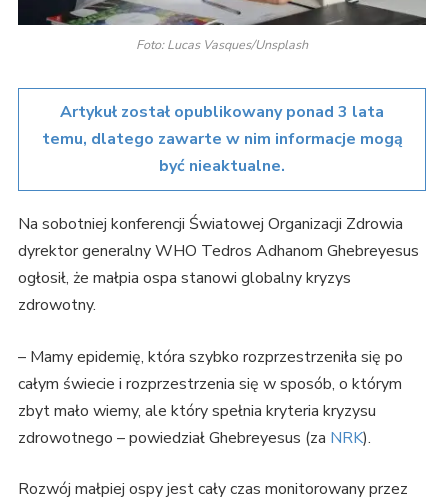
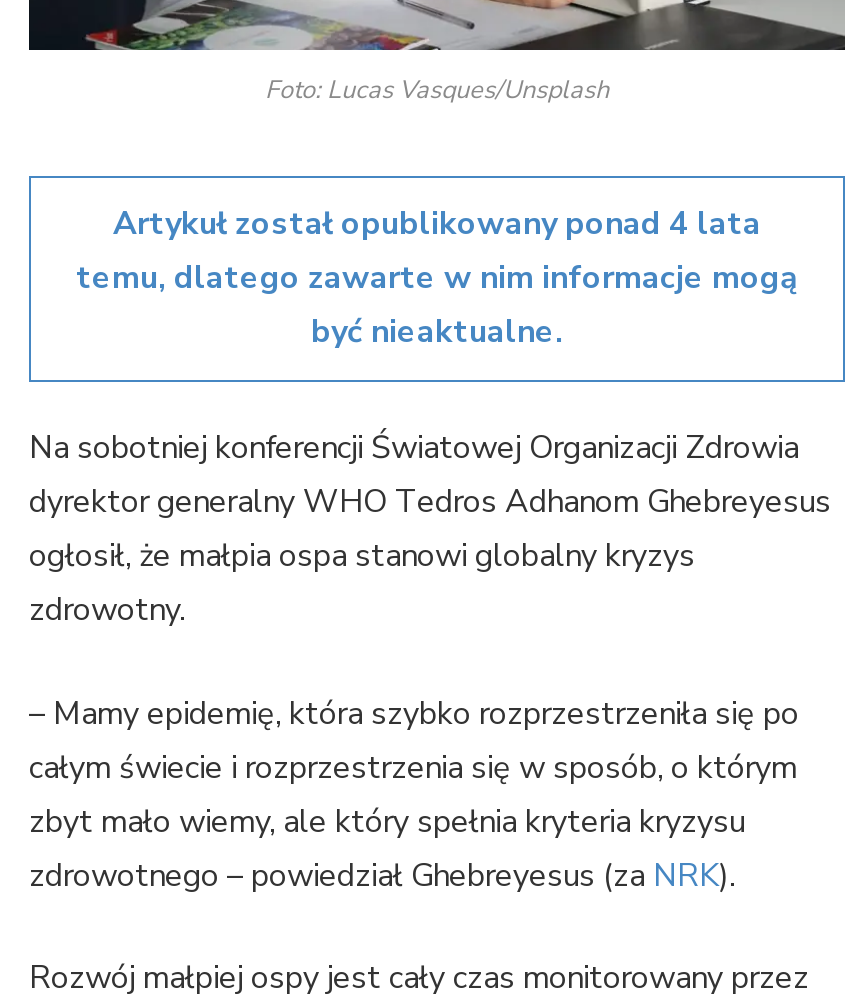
- Artykuł został opublikowany ponad 3 lata
+ Artykuł został opublikowany ponad 4 lata
